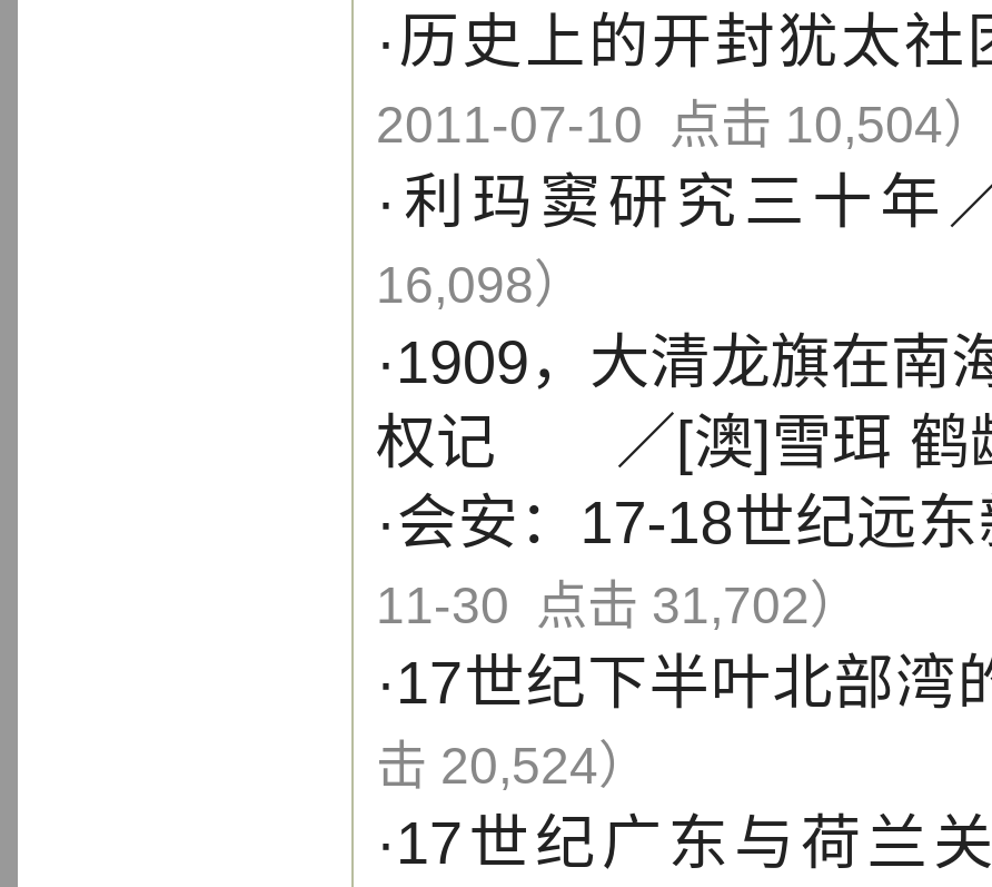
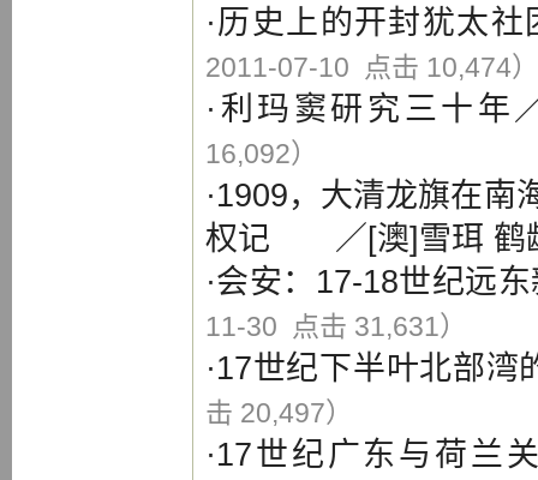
- 2011-07-10 点击 10,504）
+ 2011-07-10 点击 10,474）

- 16,098）
+ 16,092）

- 11-30 点击 31,702）
+ 11-30 点击 31,631）

- 击 20,524）
+ 击 20,497）
